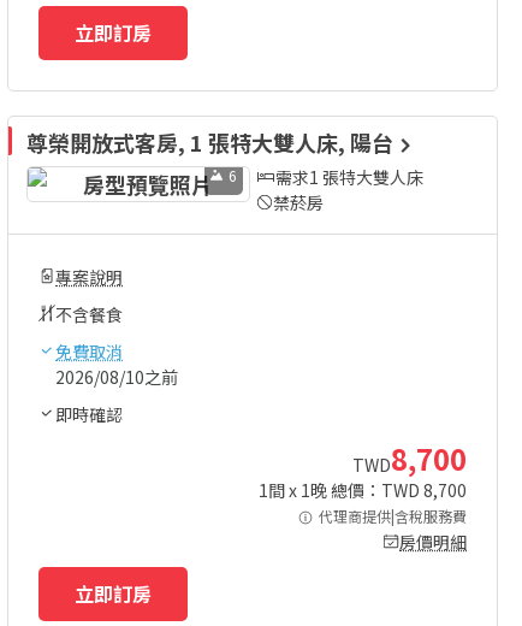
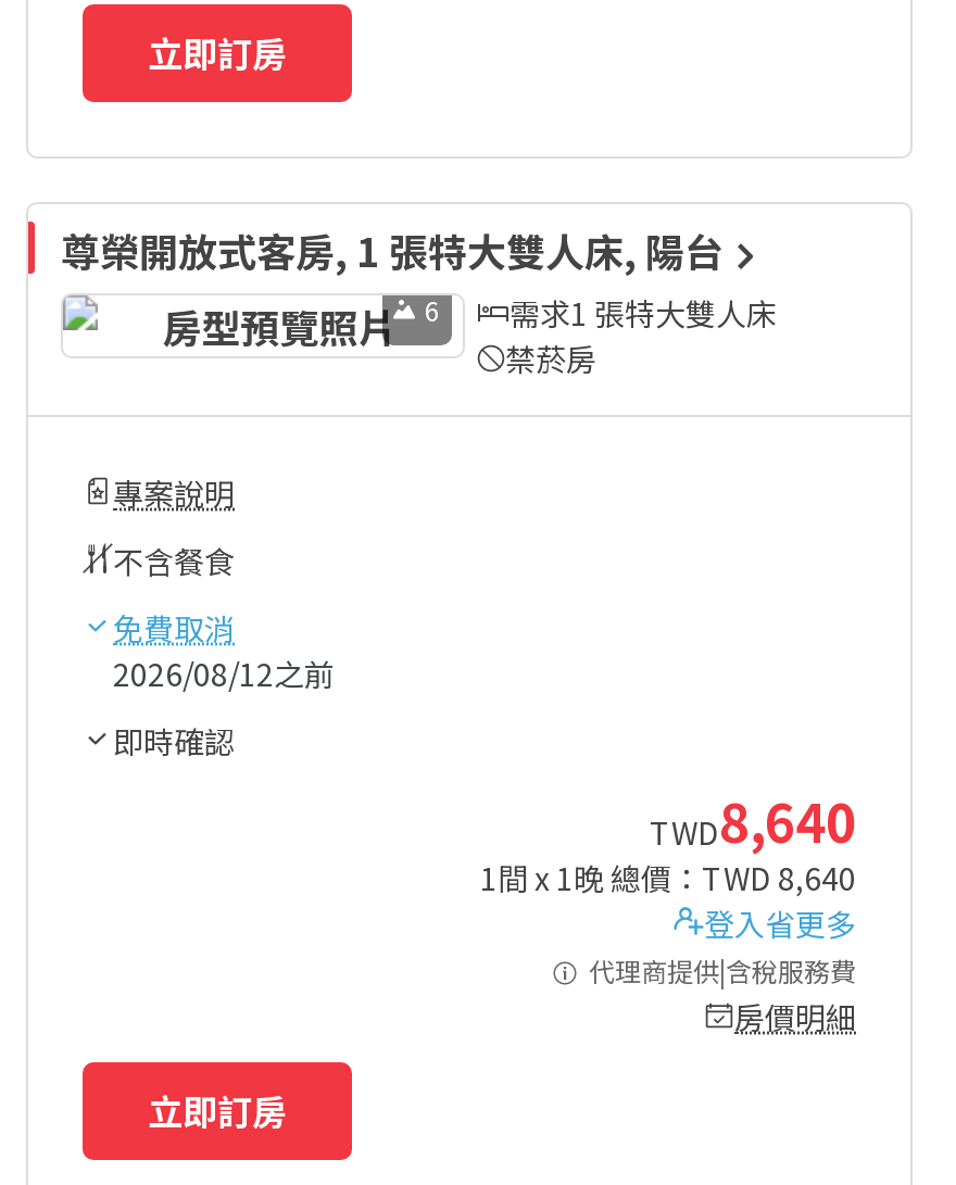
- 2026/08/10之前
+ 2026/08/12之前

- TWD8,700
- 1間 x 1晚 總價：TWD 8,700
+ TWD8,640
+ 1間 x 1晚 總價：TWD 8,640
+ 登入省更多
